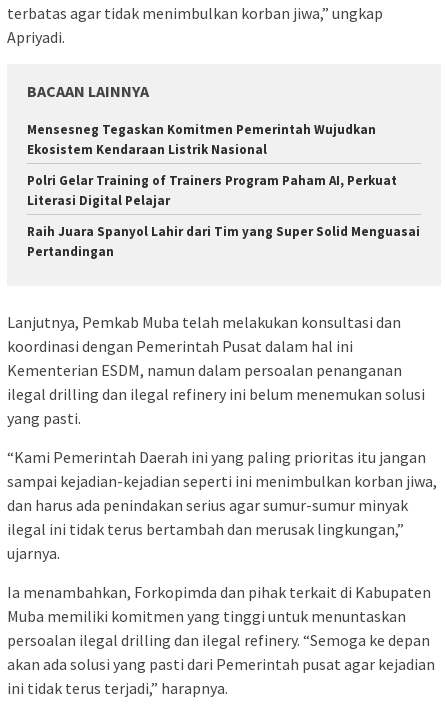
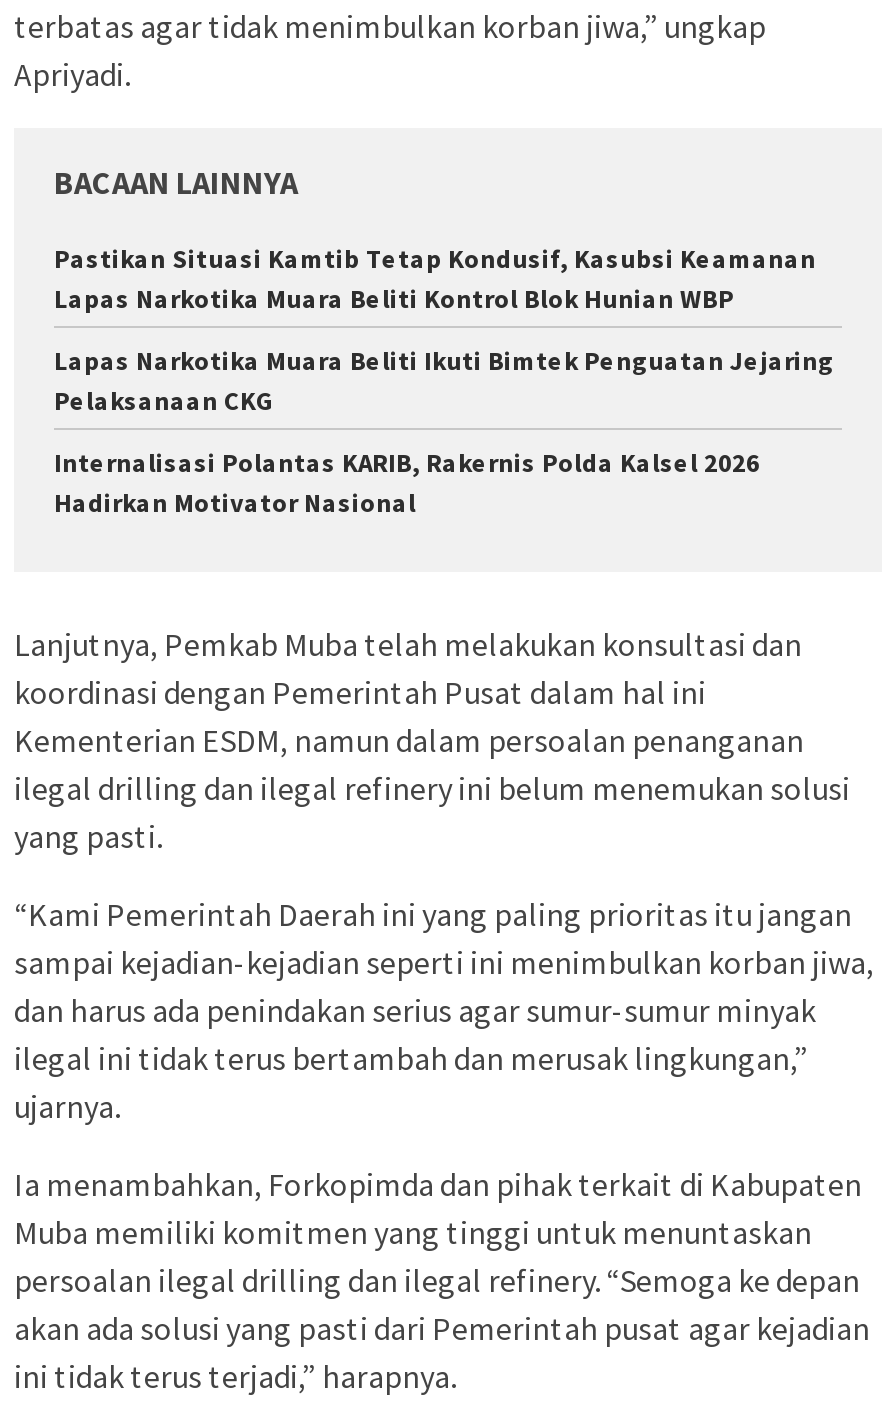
- Mensesneg Tegaskan Komitmen Pemerintah Wujudkan
- Ekosistem Kendaraan Listrik Nasional
+ Pastikan Situasi Kamtib Tetap Kondusif, Kasubsi Keamanan
+ Lapas Narkotika Muara Beliti Kontrol Blok Hunian WBP

- Polri Gelar Training of Trainers Program Paham AI, Perkuat
- Literasi Digital Pelajar
+ Lapas Narkotika Muara Beliti Ikuti Bimtek Penguatan Jejaring
+ Pelaksanaan CKG

- Raih Juara Spanyol Lahir dari Tim yang Super Solid Menguasai
- Pertandingan
+ Internalisasi Polantas KARIB, Rakernis Polda Kalsel 2026
+ Hadirkan Motivator Nasional
